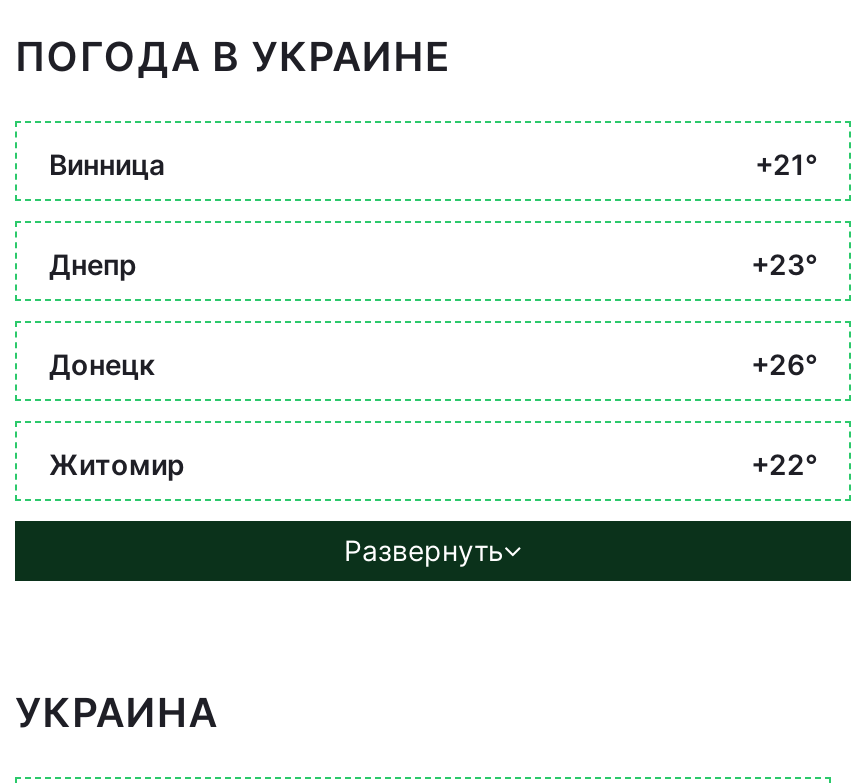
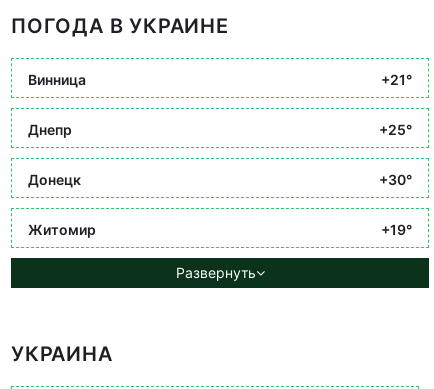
- +23°
+ +25°

- +26°
+ +30°

- +22°
+ +19°
